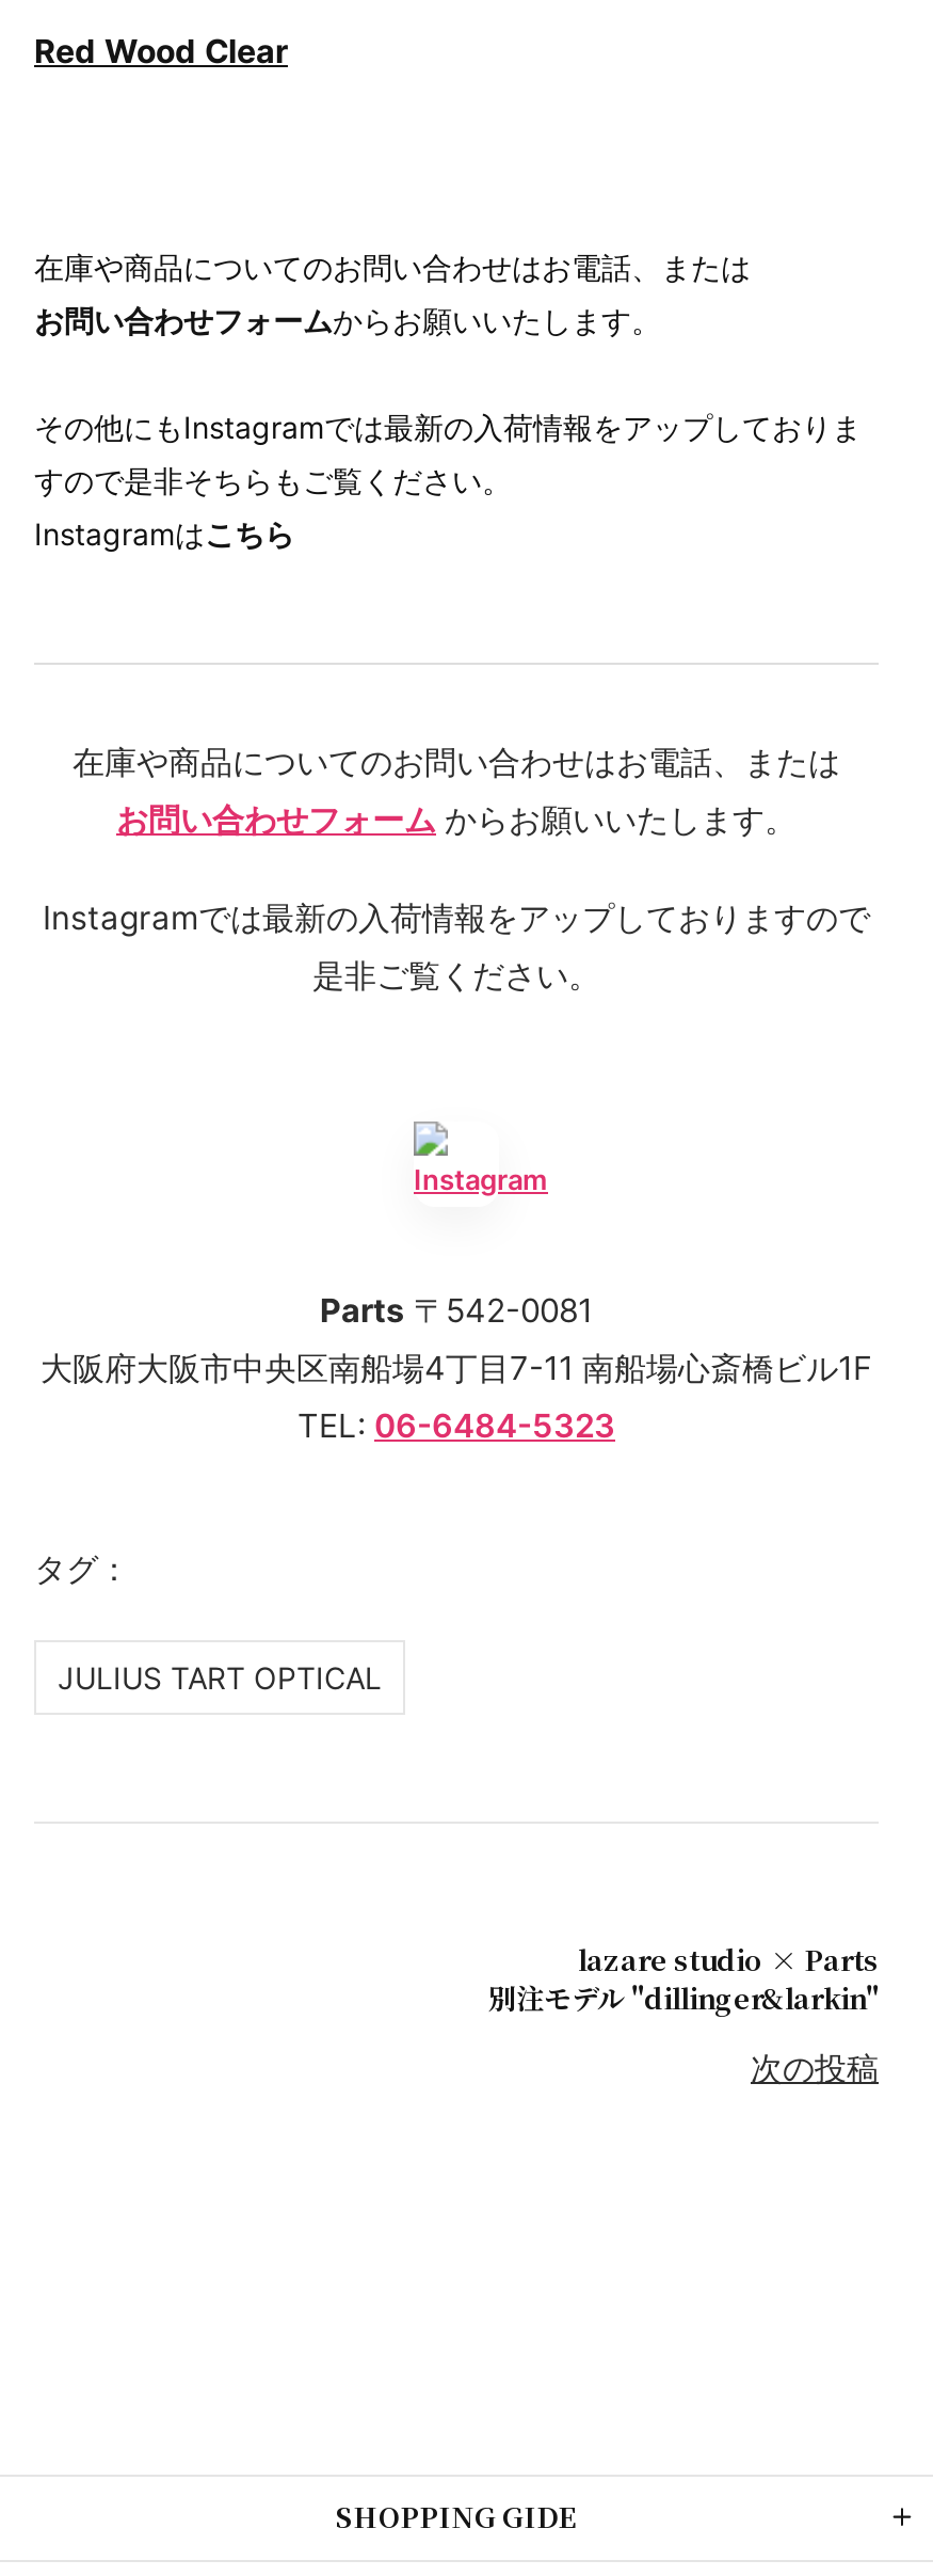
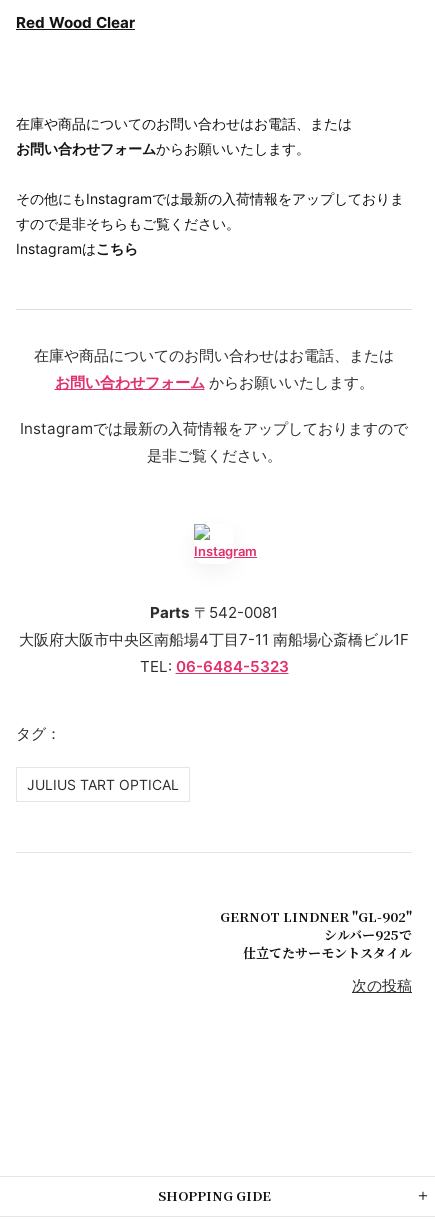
- lazare studio × Parts
- 別注モデル "dillinger&larkin"
+ GERNOT LINDNER "GL-902"
+ シルバー925で
+ 仕立てたサーモントスタイル
